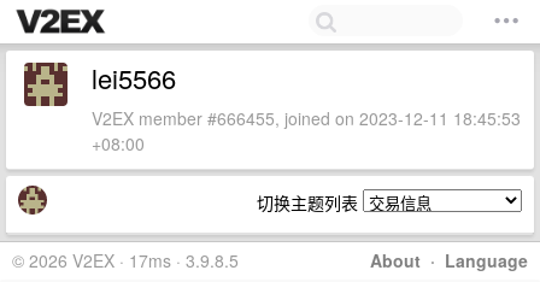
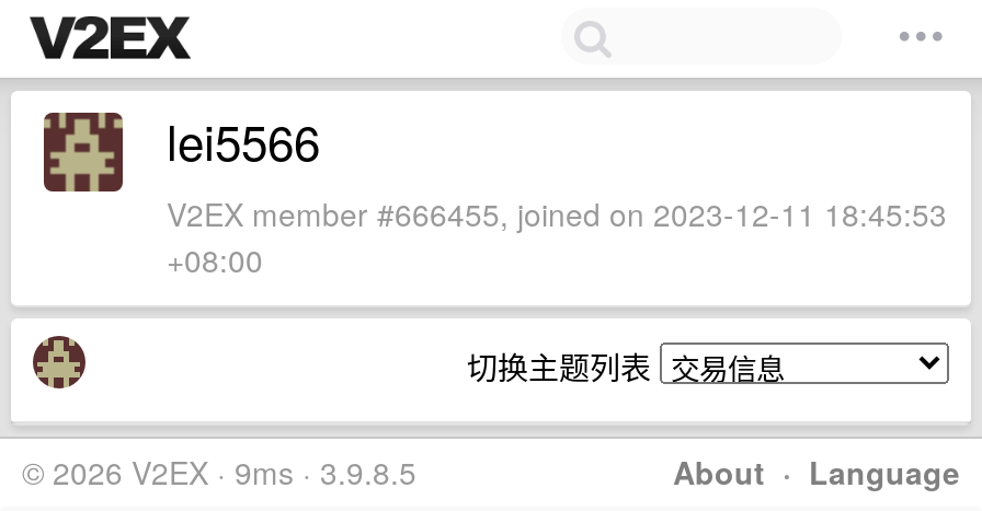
- © 2026 V2EX · 17ms · 3.9.8.5
+ © 2026 V2EX · 9ms · 3.9.8.5
